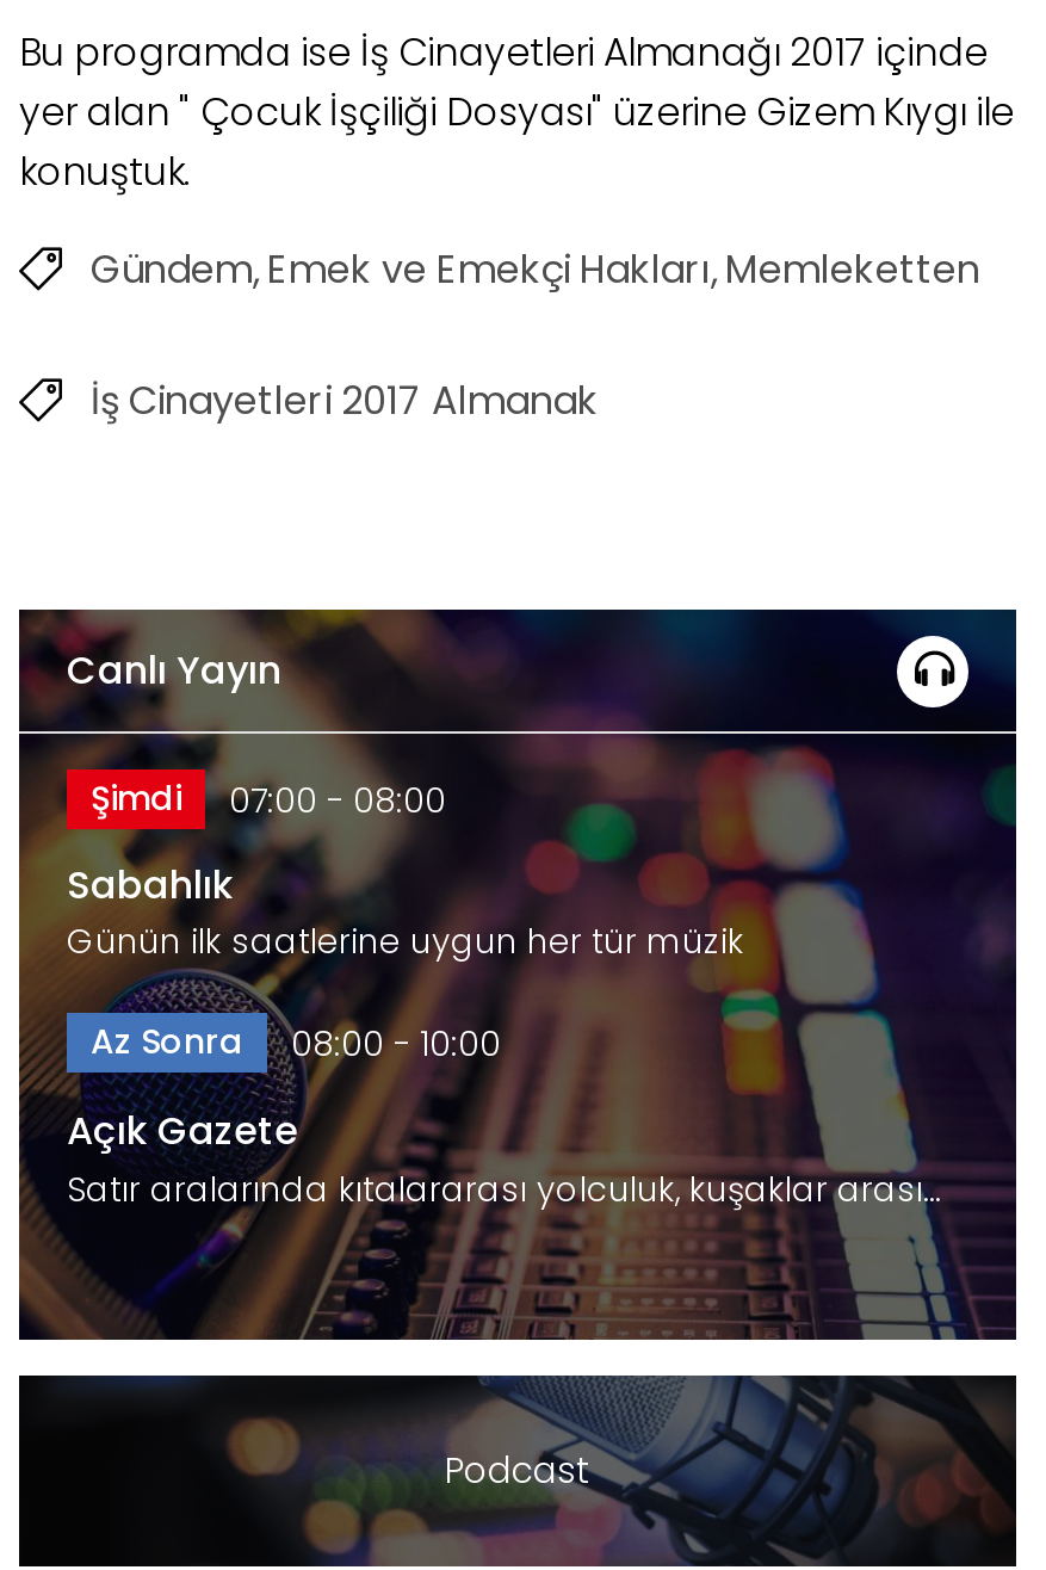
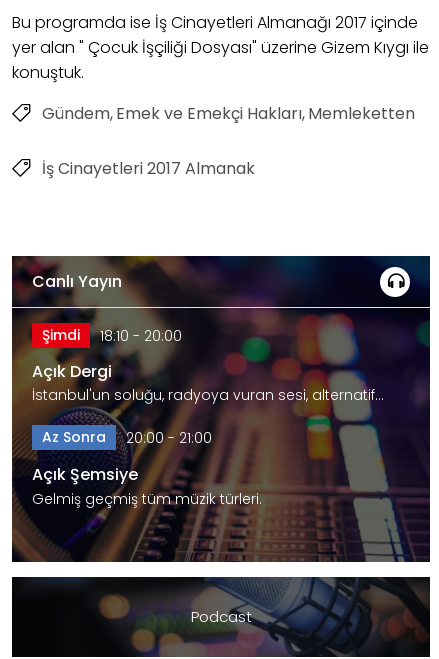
- Şimdi 07:00 - 08:00
+ Şimdi 18:10 - 20:00

- Sabahlık
- Günün ilk saatlerine uygun her tür müzik
+ Açık Dergi
+ İstanbul'un soluğu, radyoya vuran sesi, alternatif…

- Az Sonra 08:00 - 10:00
+ Az Sonra 20:00 - 21:00

- Açık Gazete
- Satır aralarında kıtalararası yolculuk, kuşaklar arası…
+ Açık Şemsiye
+ Gelmiş geçmiş tüm müzik türleri.
